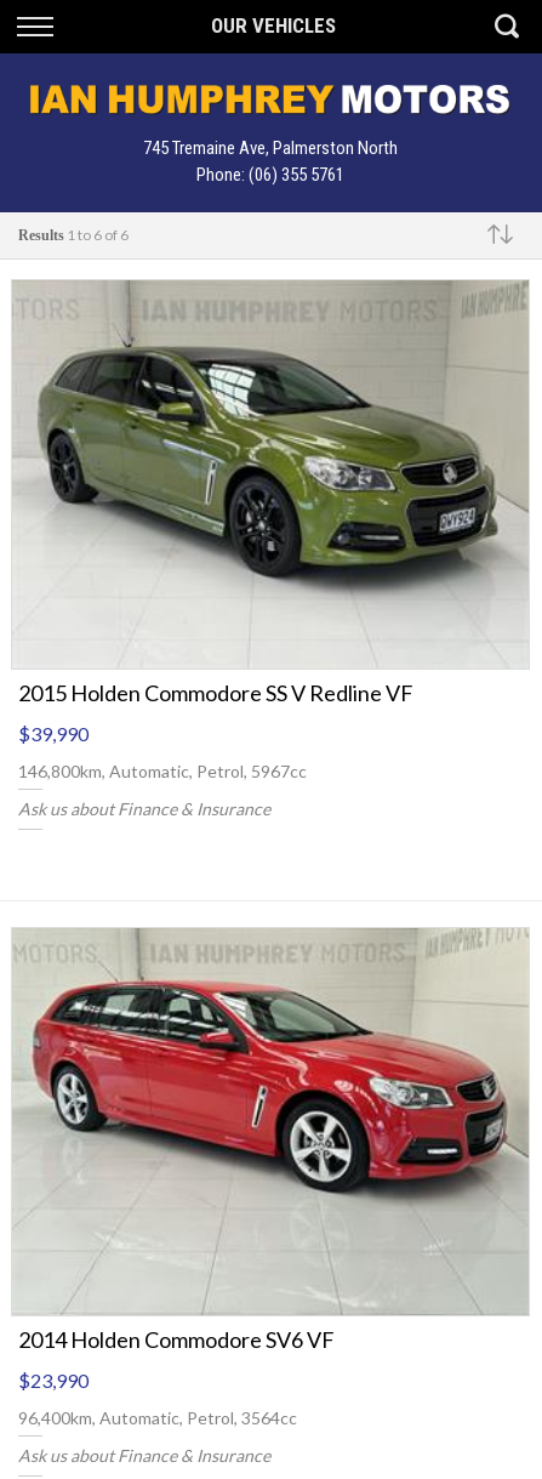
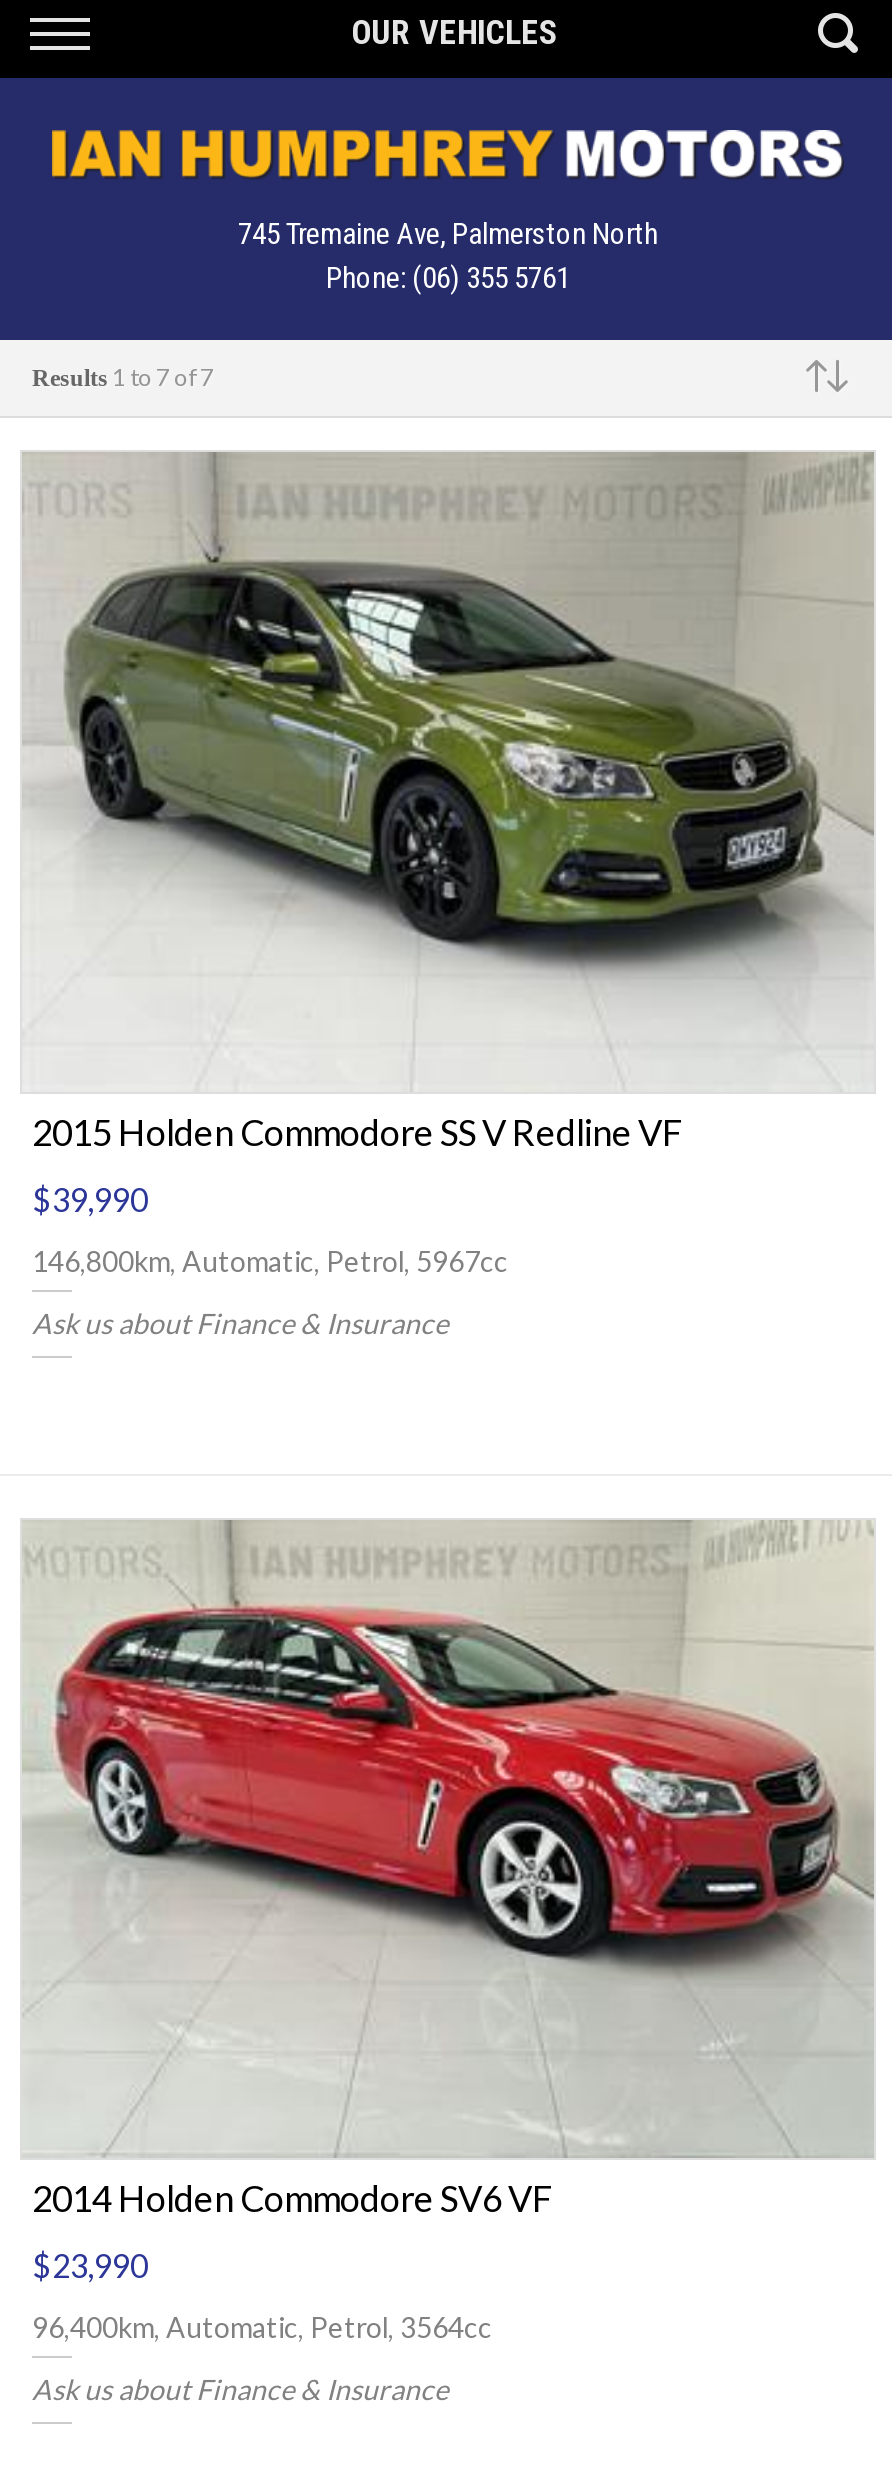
- Results 1 to 6 of 6
+ Results 1 to 7 of 7
